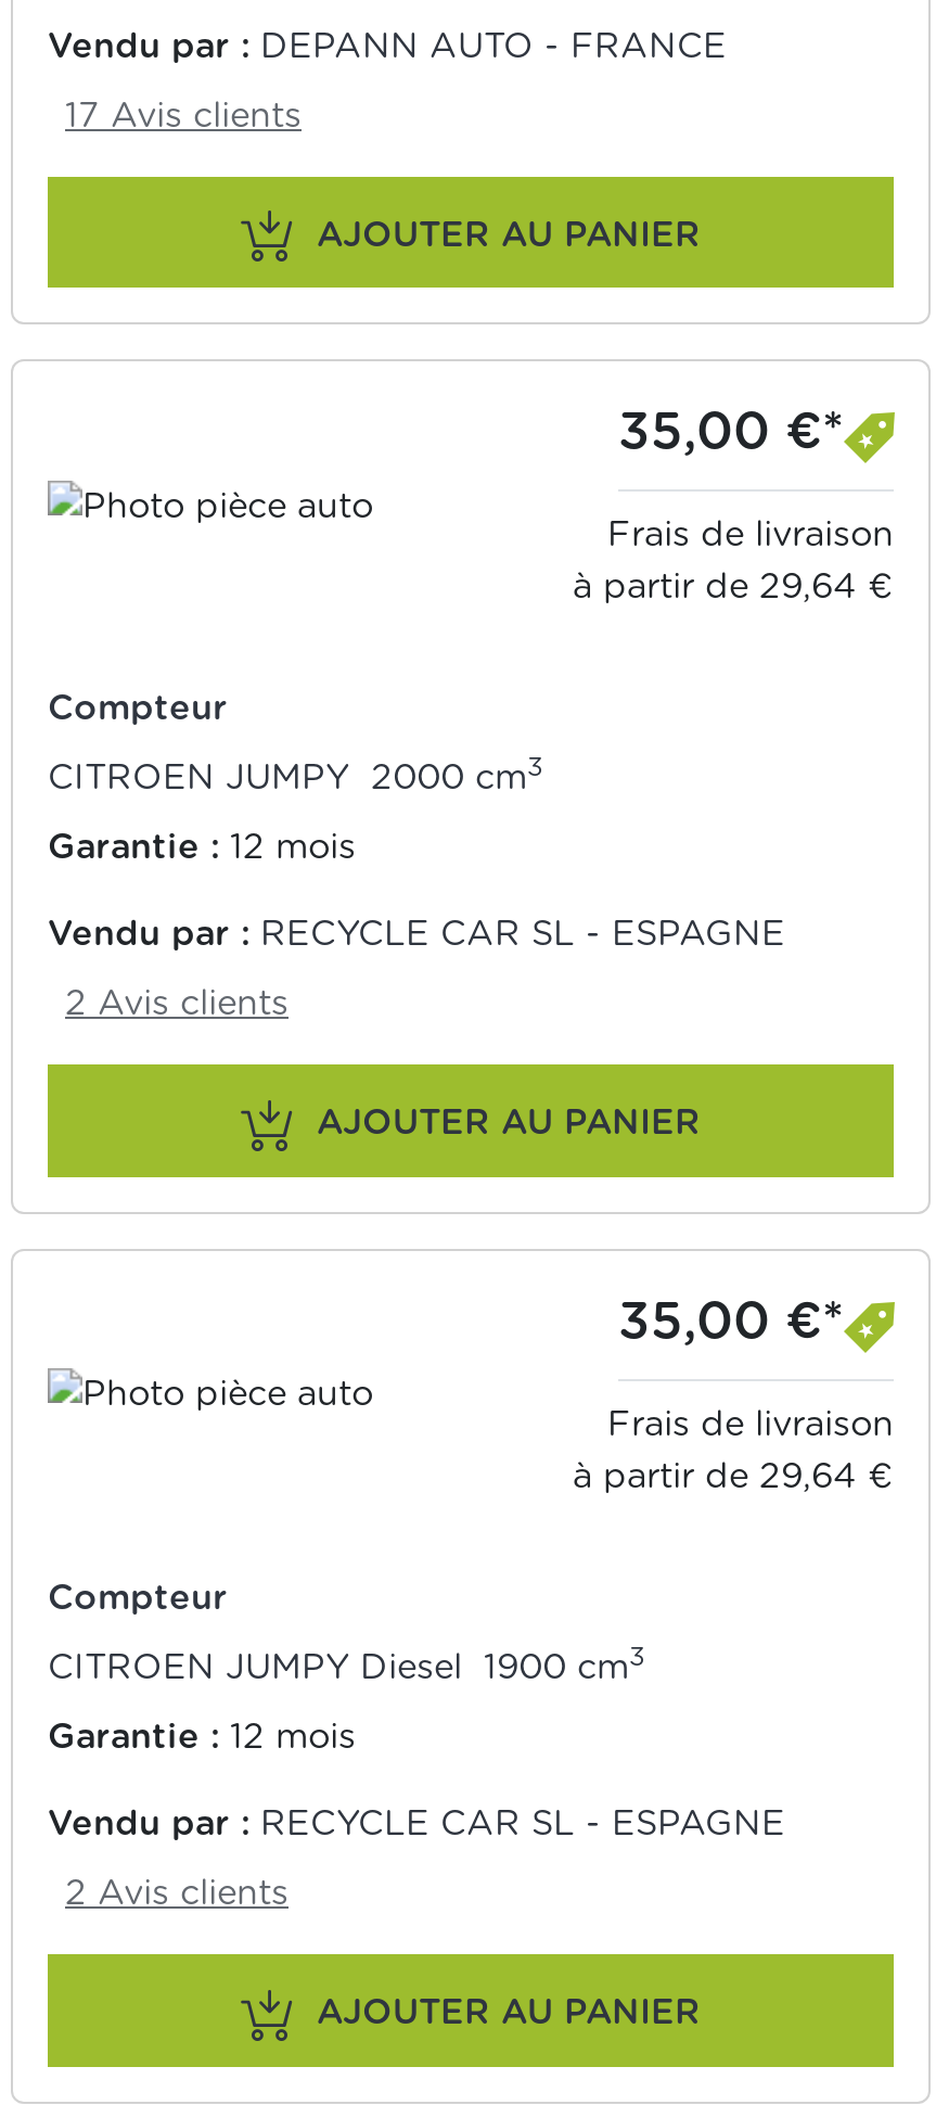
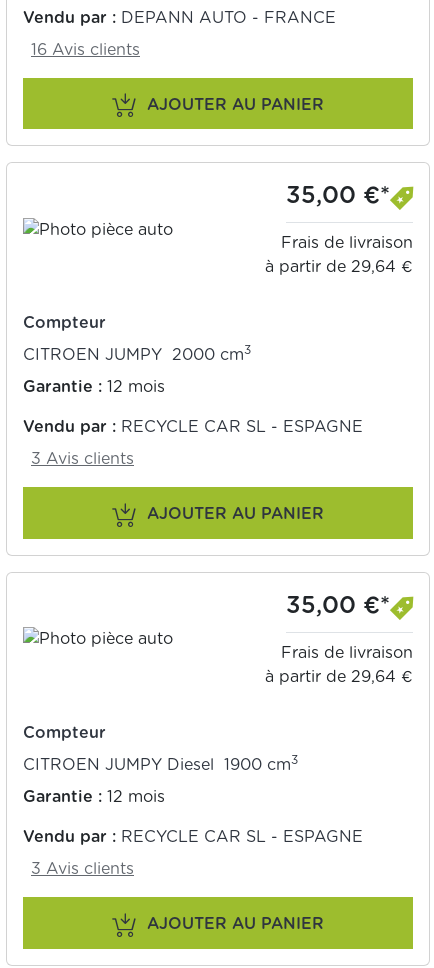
- 17 Avis clients
+ 16 Avis clients

- 2 Avis clients
+ 3 Avis clients

- 2 Avis clients
+ 3 Avis clients
